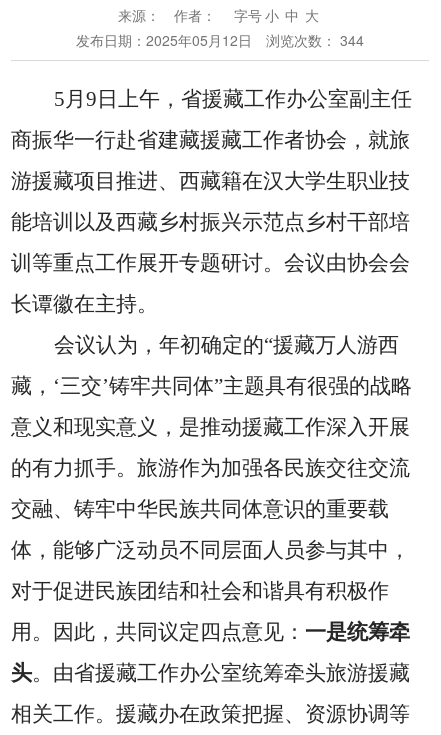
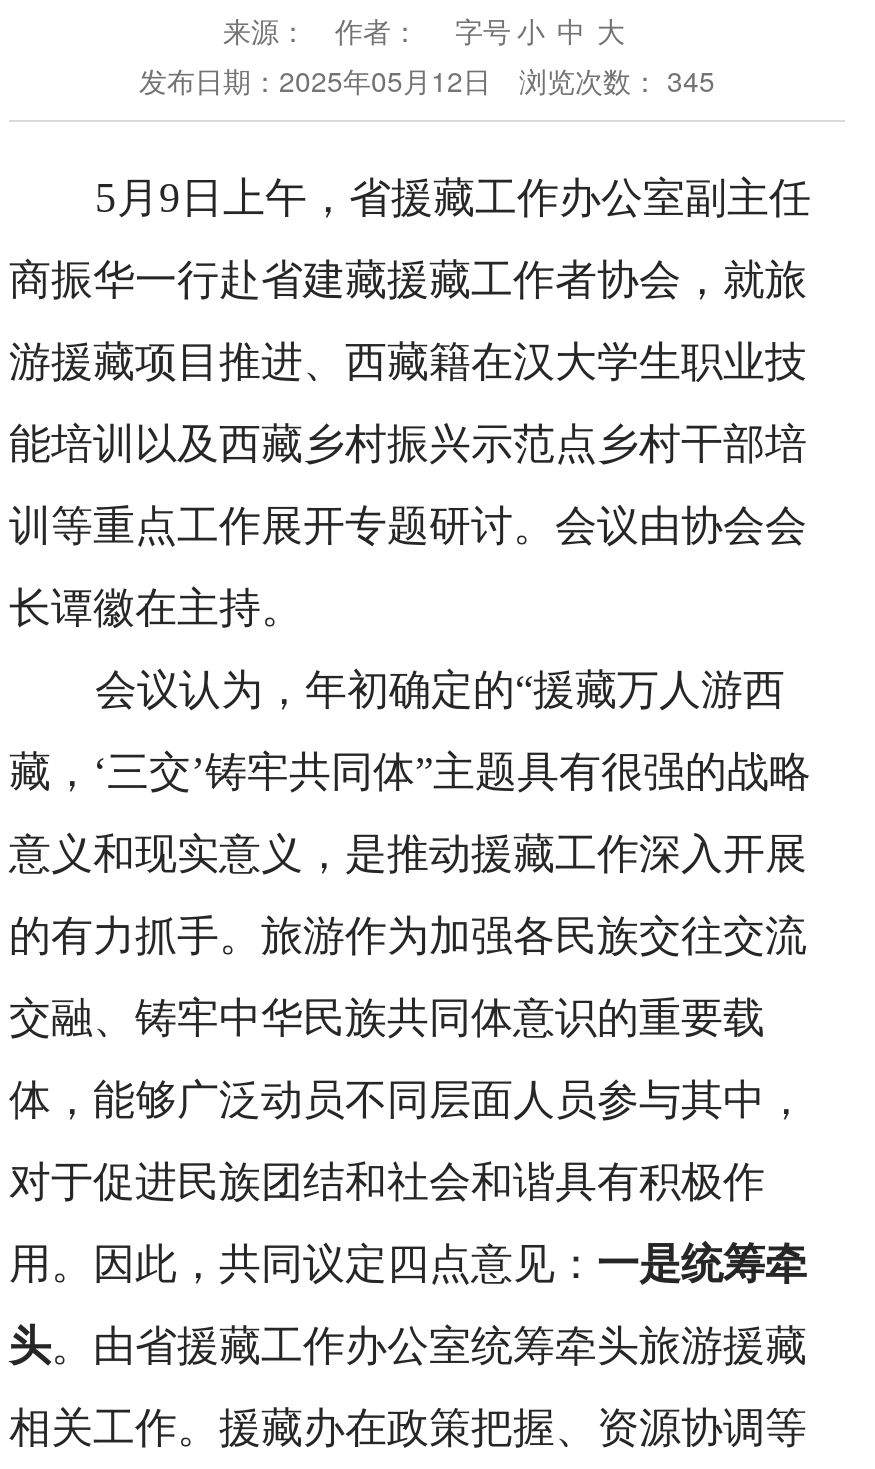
- 发布日期：2025年05月12日 浏览次数：344
+ 发布日期：2025年05月12日 浏览次数：345
